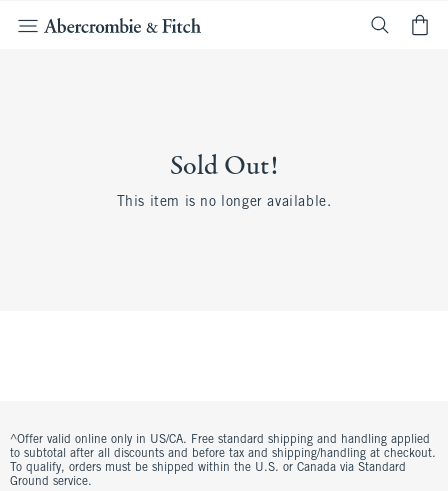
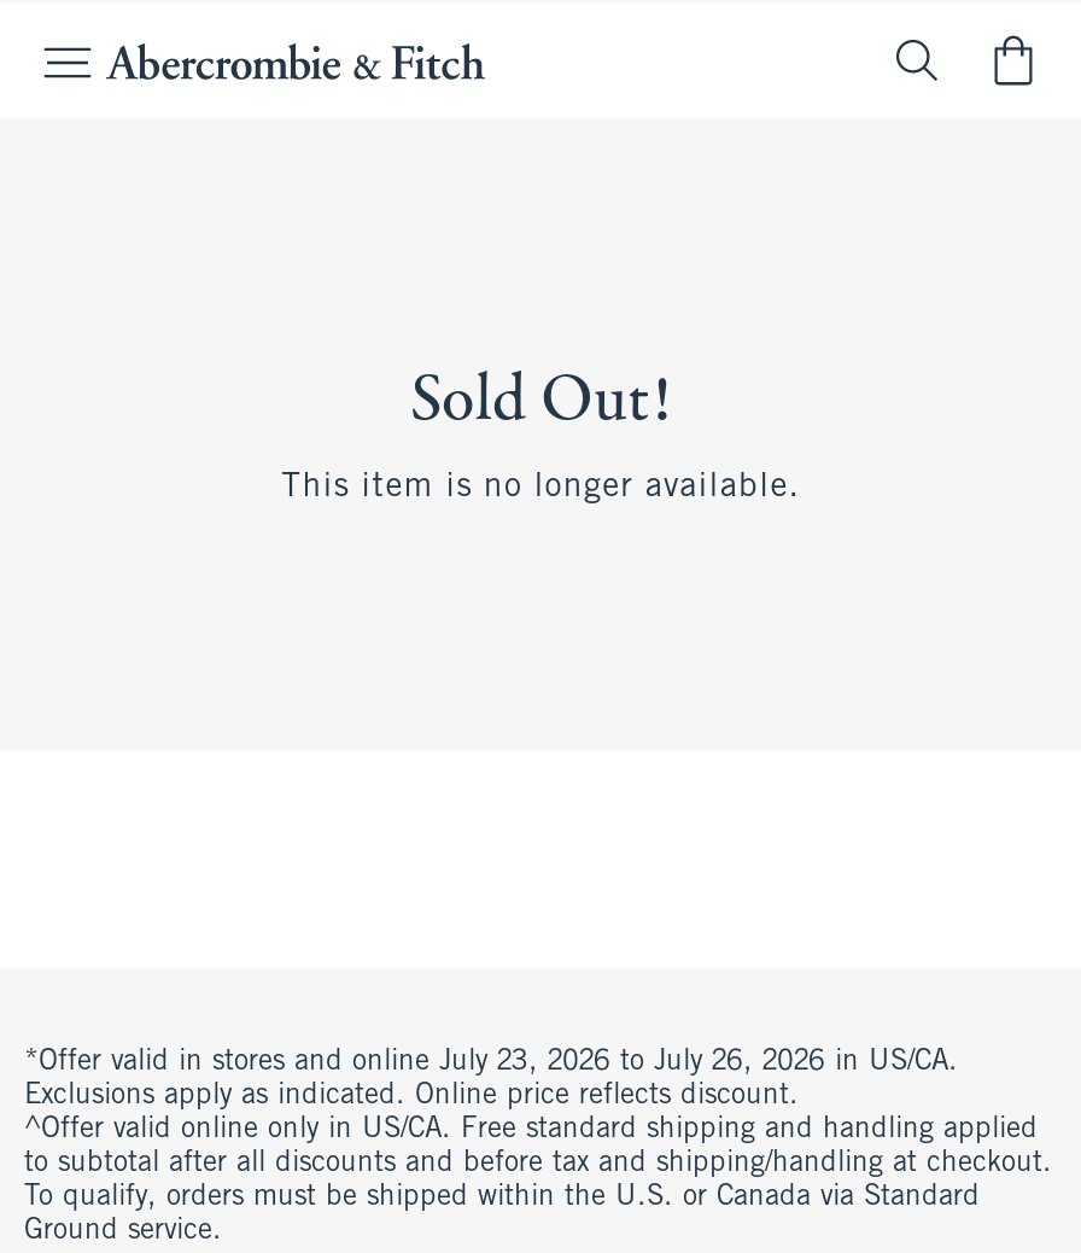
+ *Offer valid in stores and online July 23, 2026 to July 26, 2026 in US/CA.
+ Exclusions apply as indicated. Online price reflects discount.
